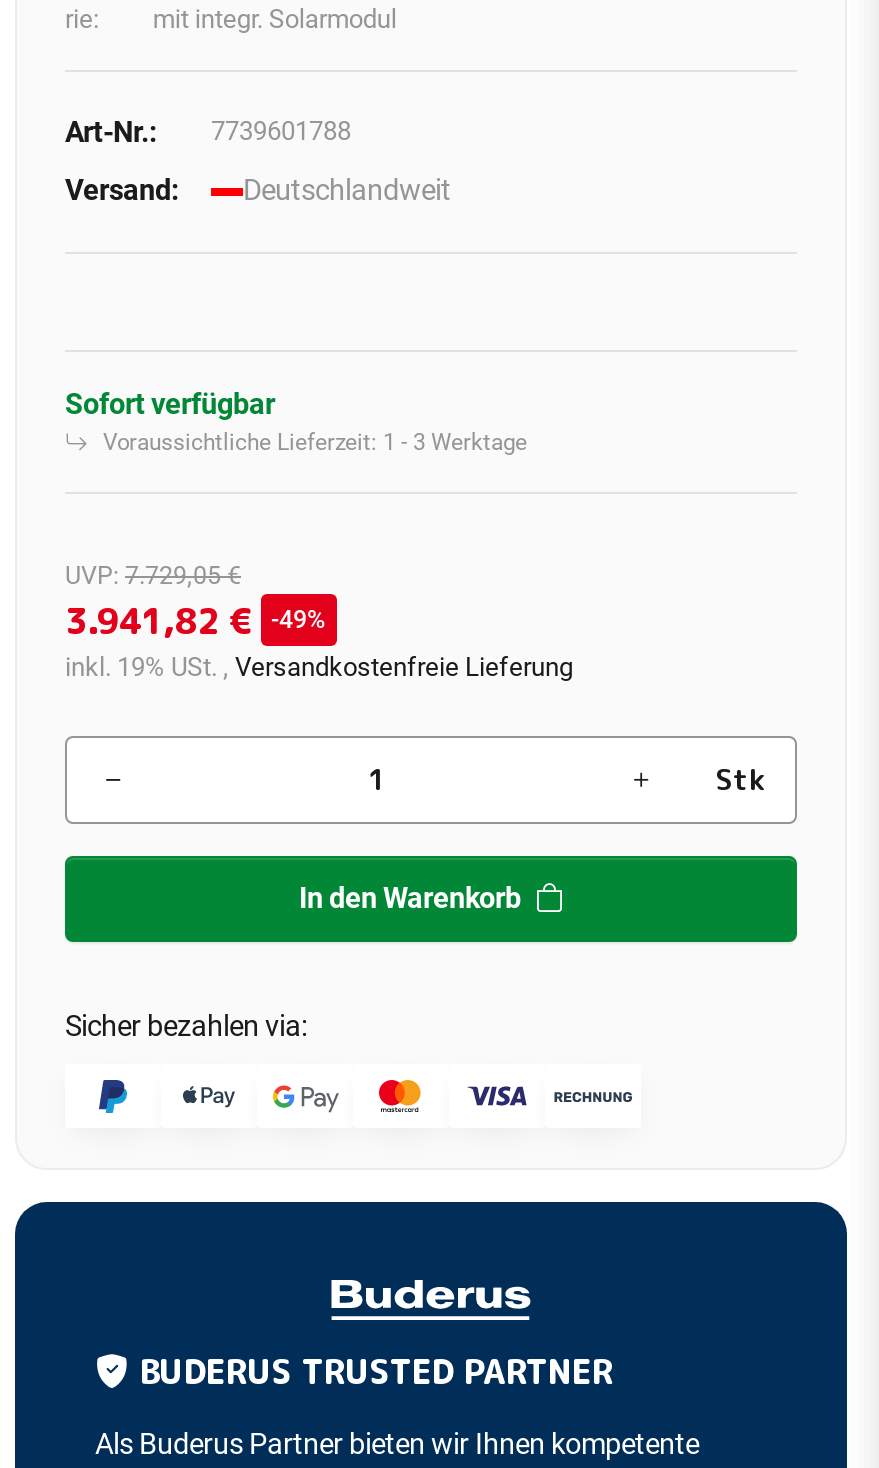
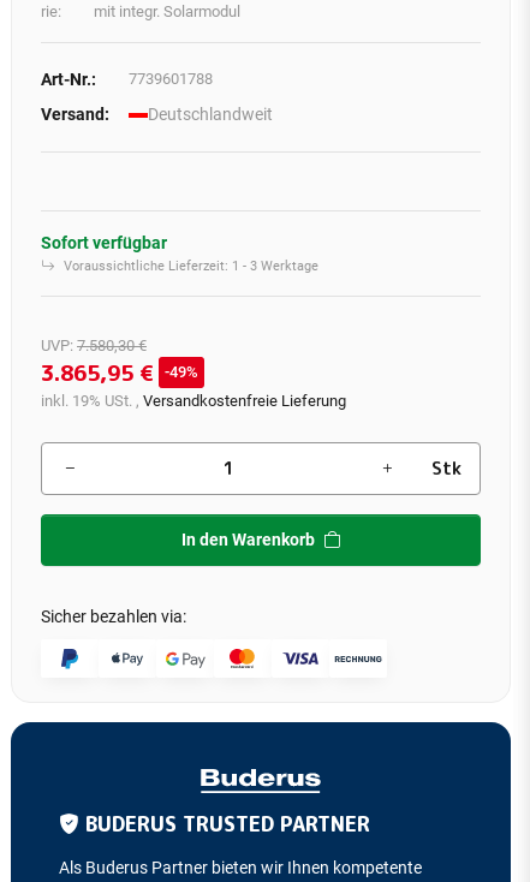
- UVP: 7.729,05 €
+ UVP: 7.580,30 €

- 3.941,82 € 49%
+ 3.865,95 € 49%
